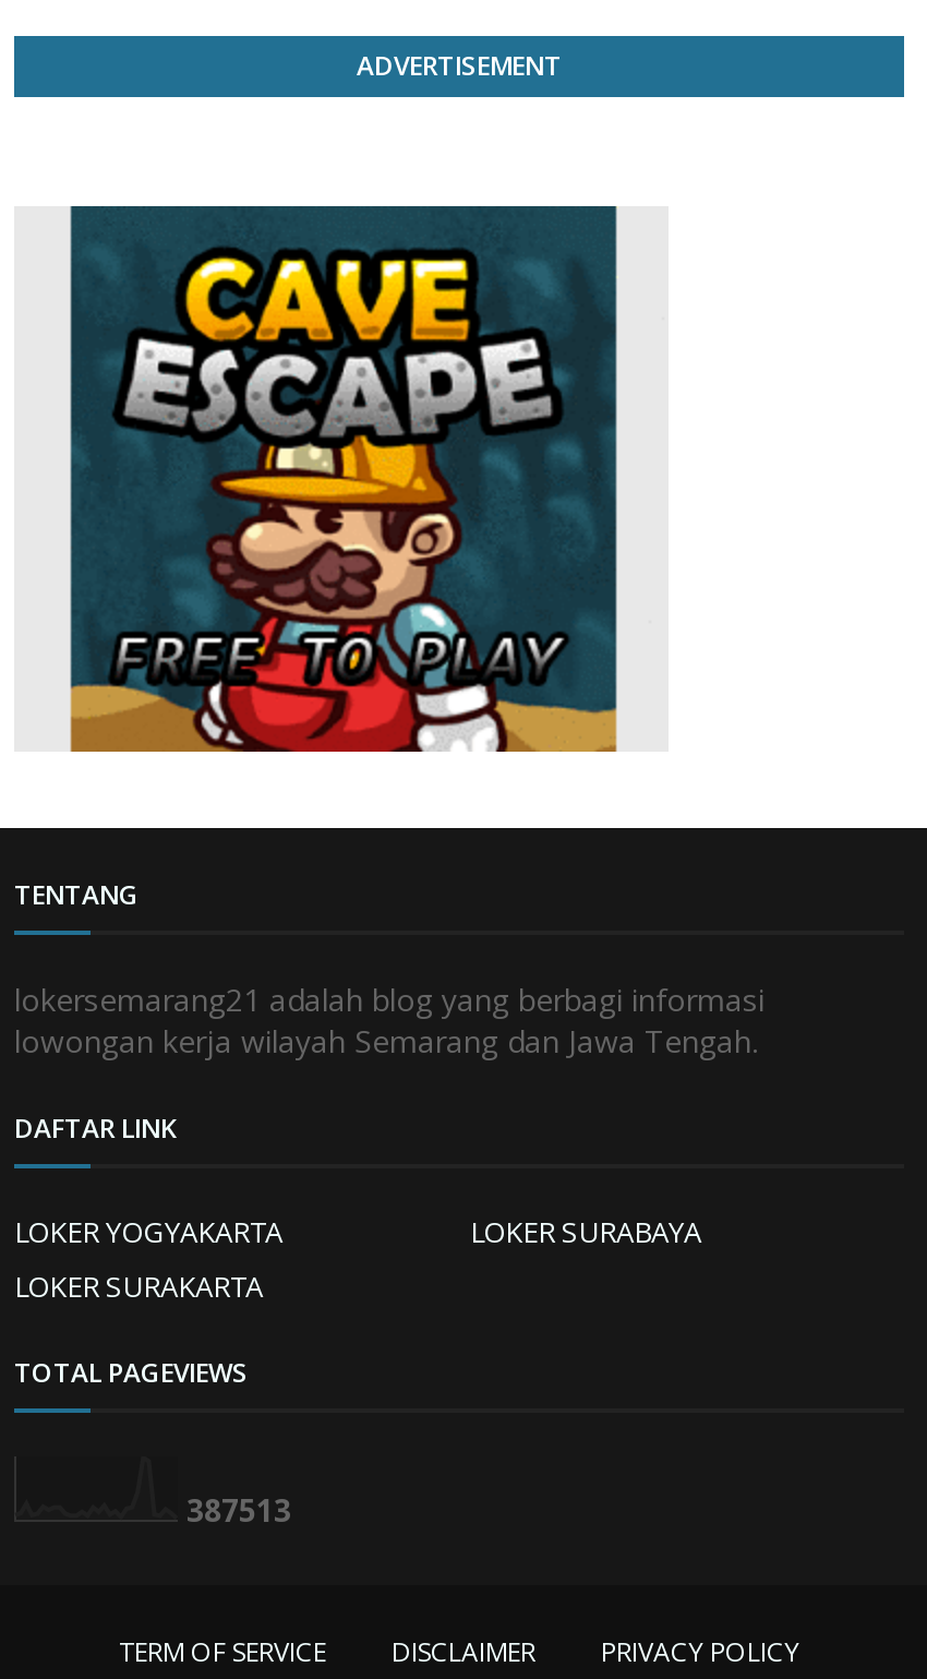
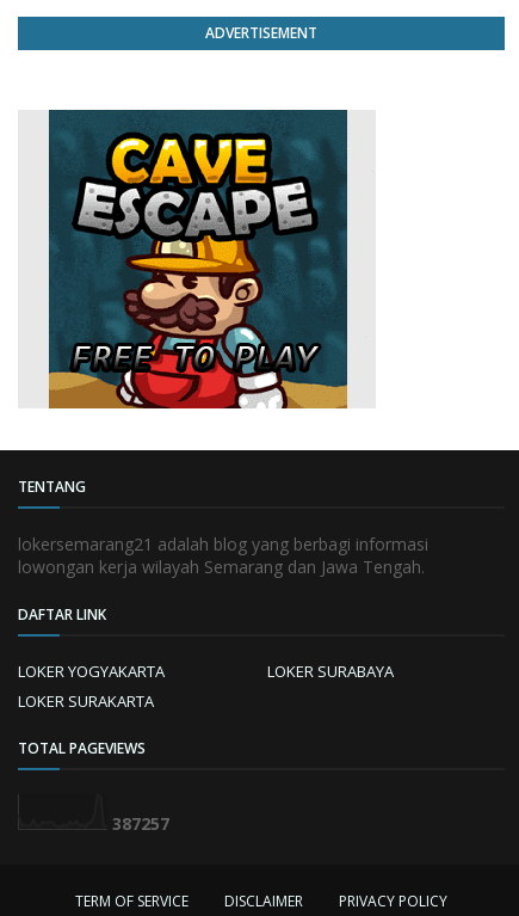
- 387513
+ 387257
